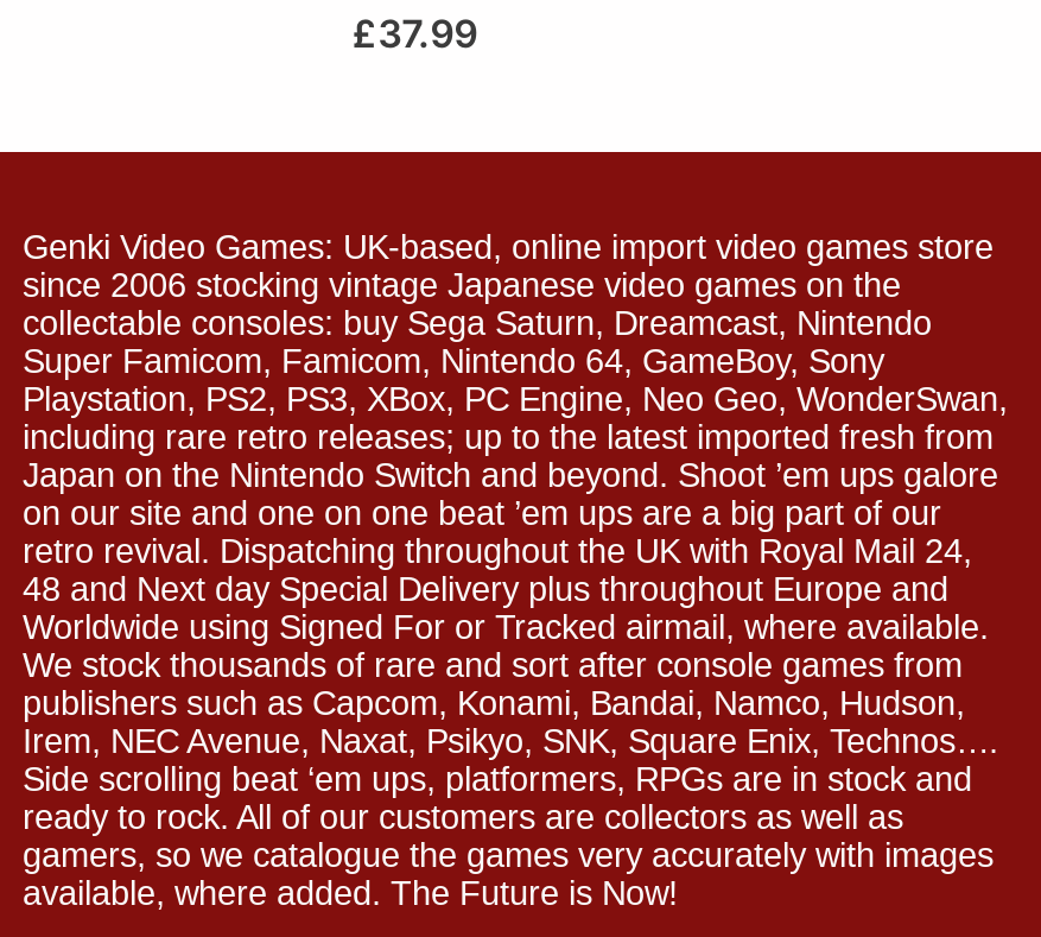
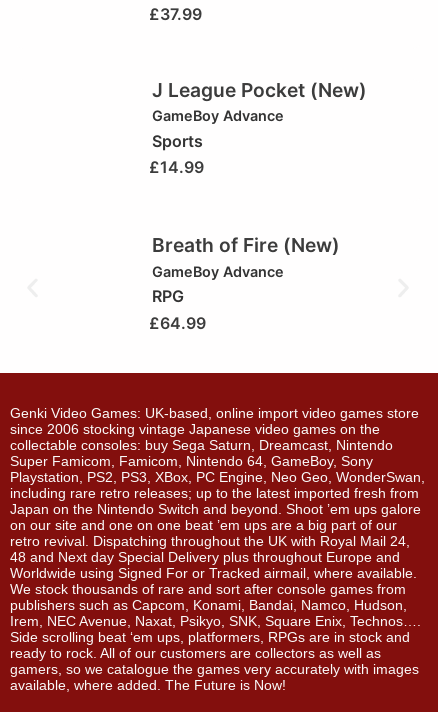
+ J League Pocket (New)
+ GameBoy Advance
+ Sports
+ £14.99
+ Breath of Fire (New)
+ GameBoy Advance
+ RPG
+ £64.99
